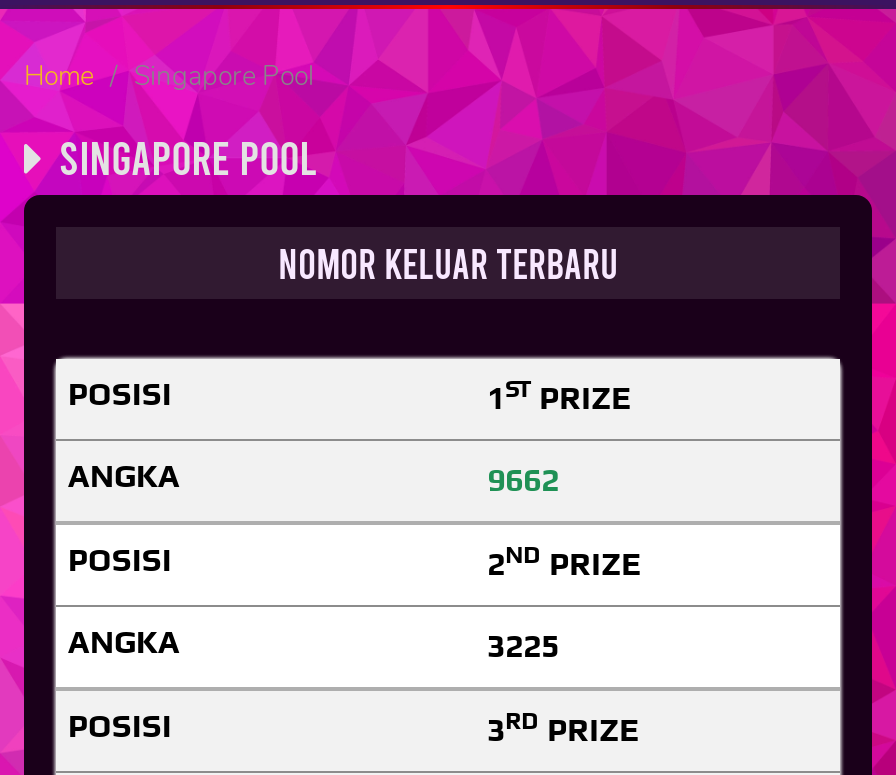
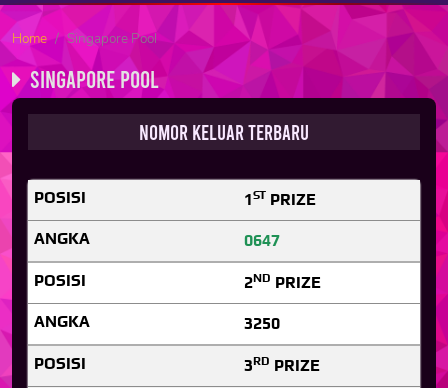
- 9662
+ 0647

- 3225
+ 3250
